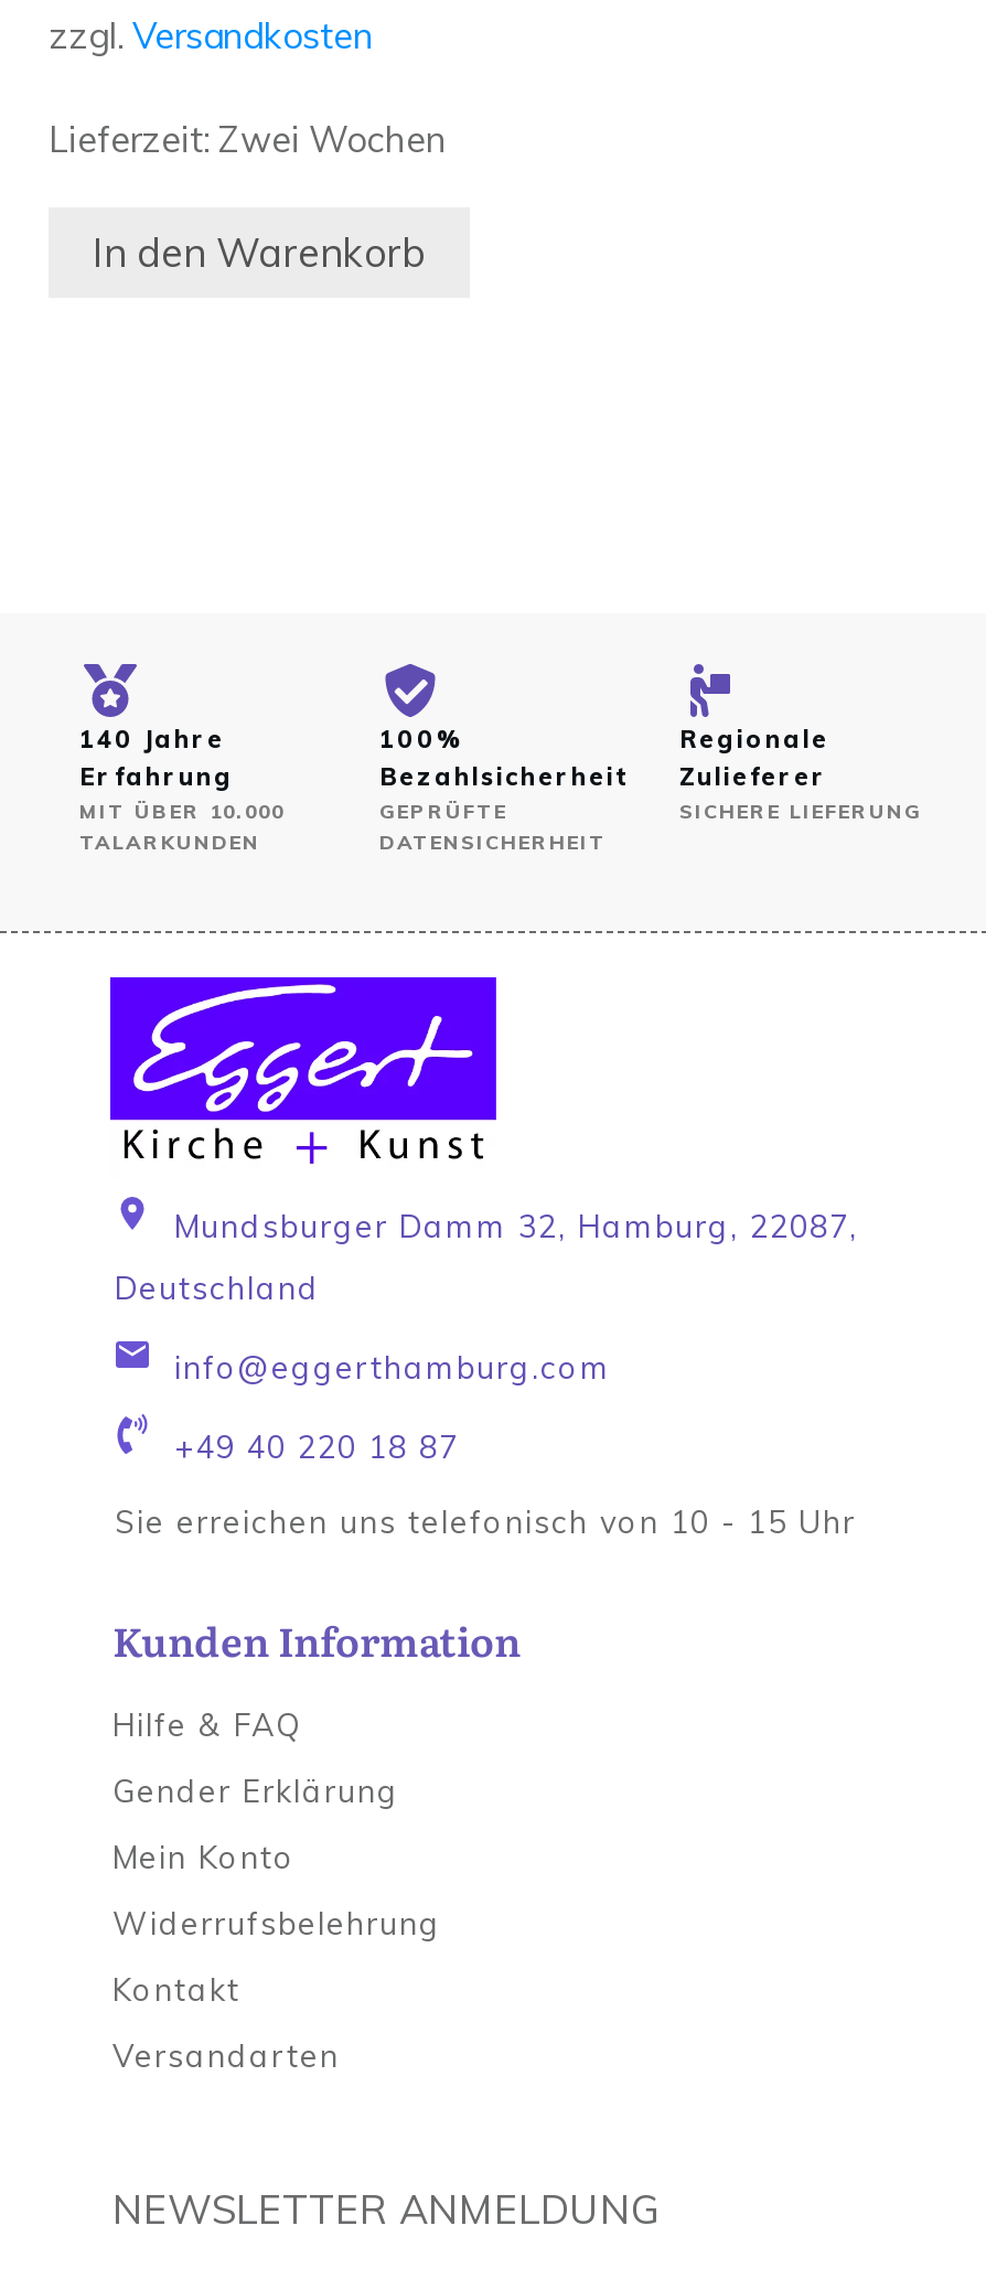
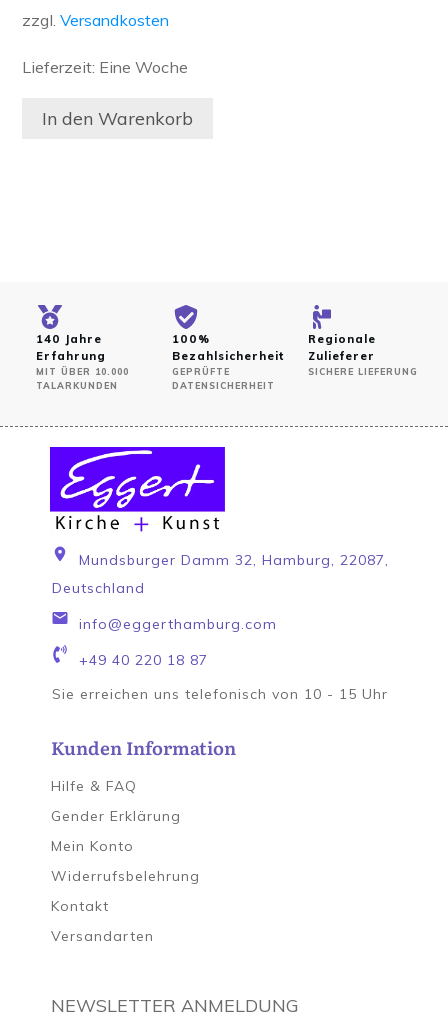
- Lieferzeit: Zwei Wochen
+ Lieferzeit: Eine Woche
